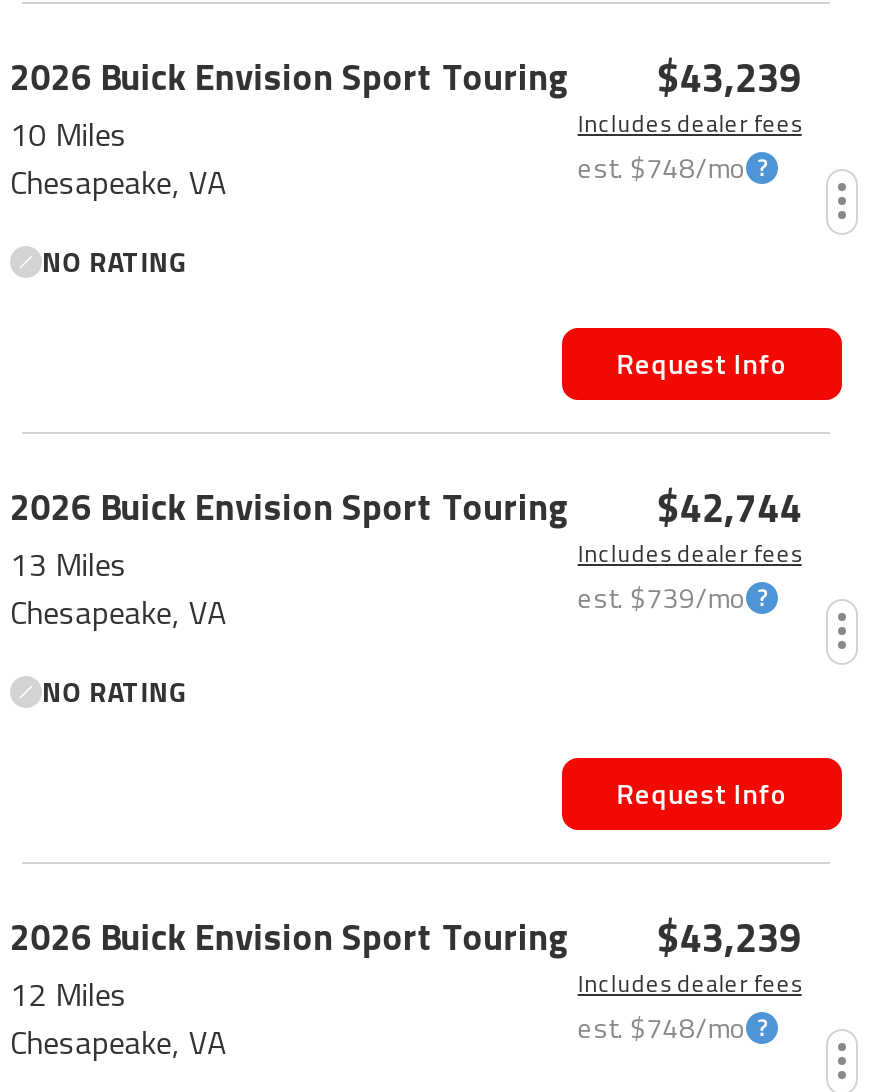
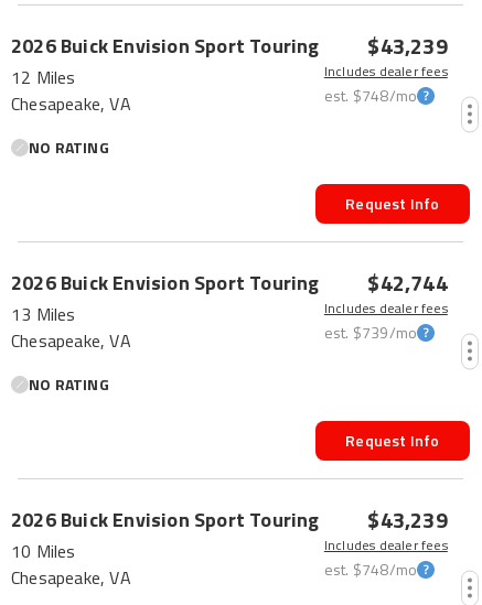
- 10 Miles
+ 12 Miles

- 12 Miles
+ 10 Miles
